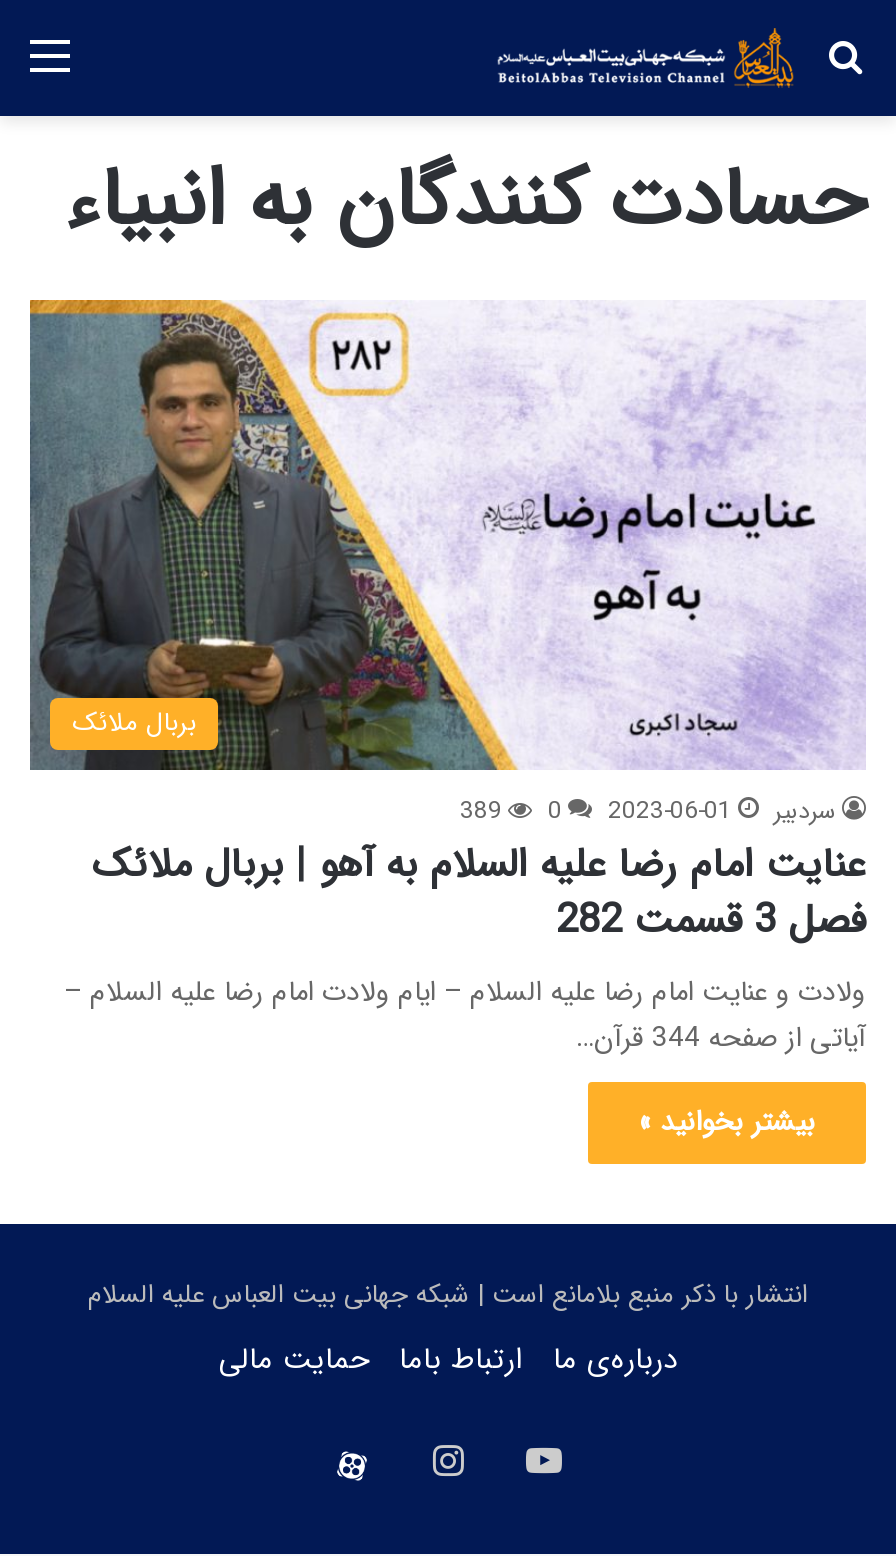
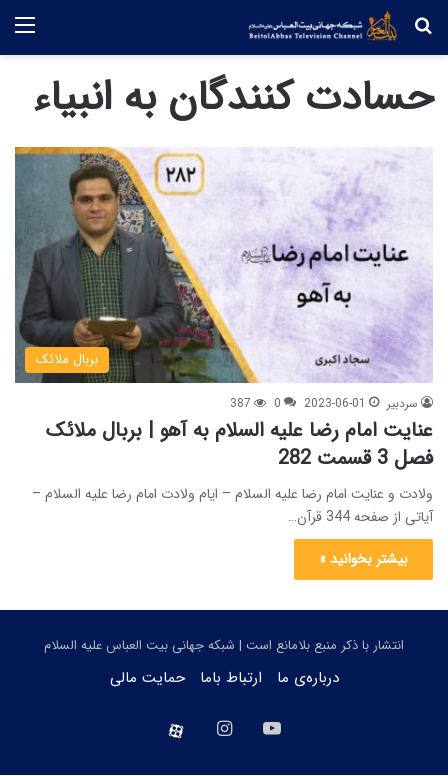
- سردبیر 2023-06-01 0 389
+ سردبیر 2023-06-01 0 387
